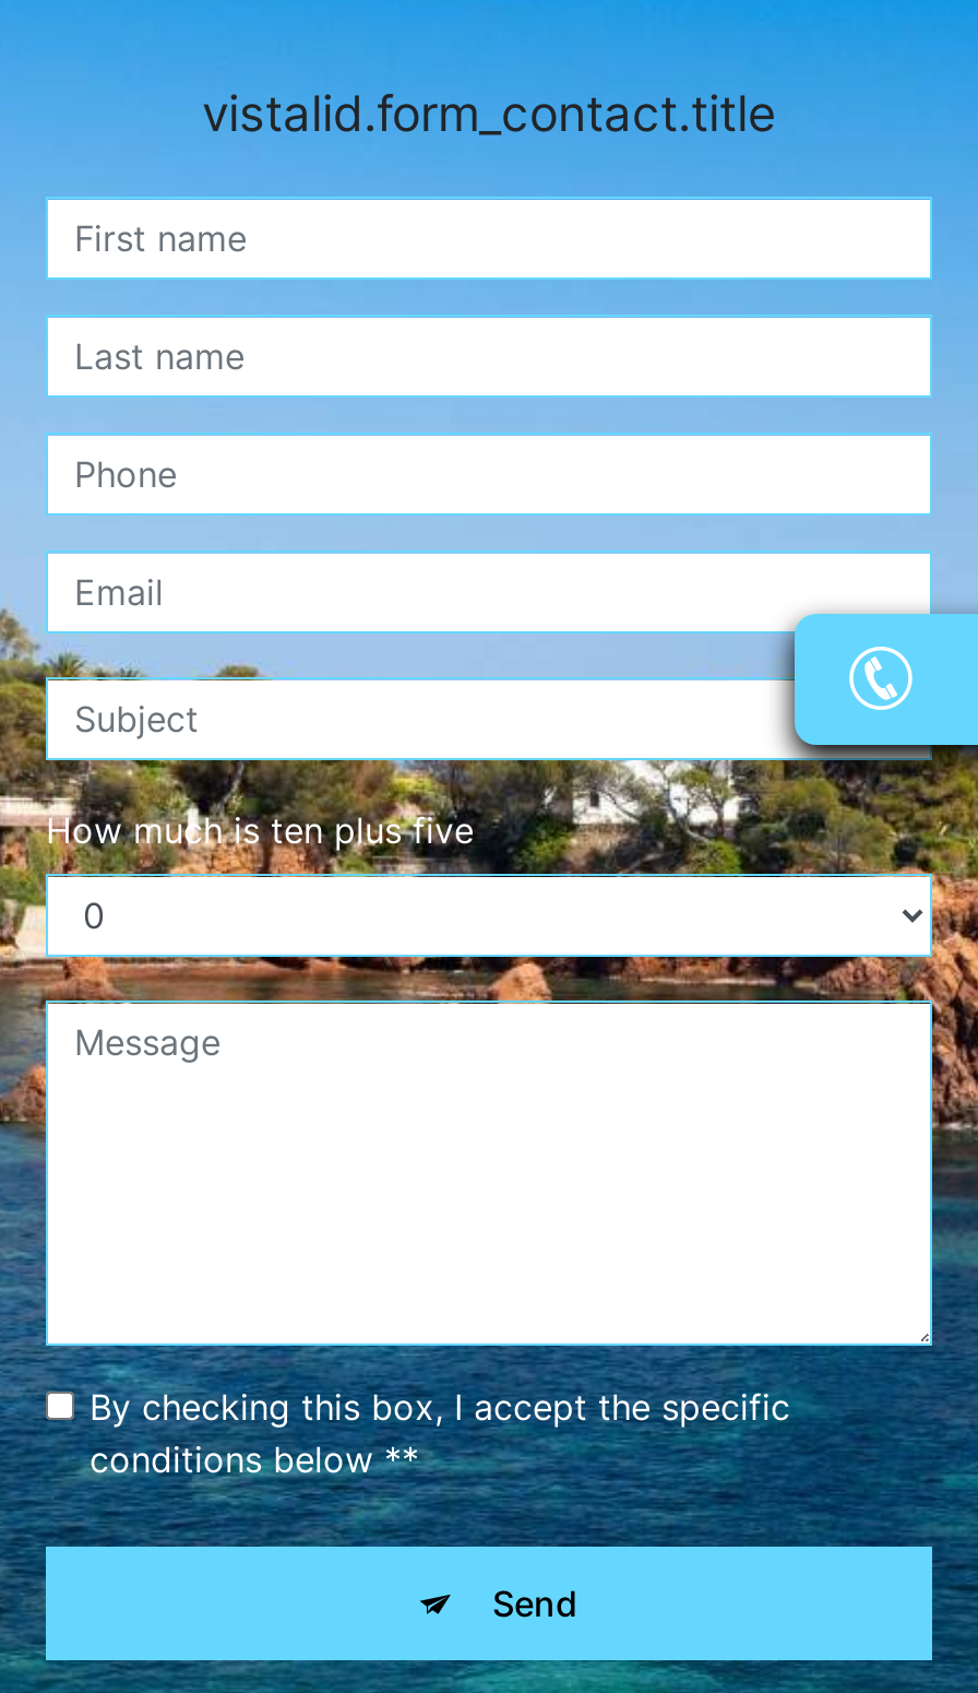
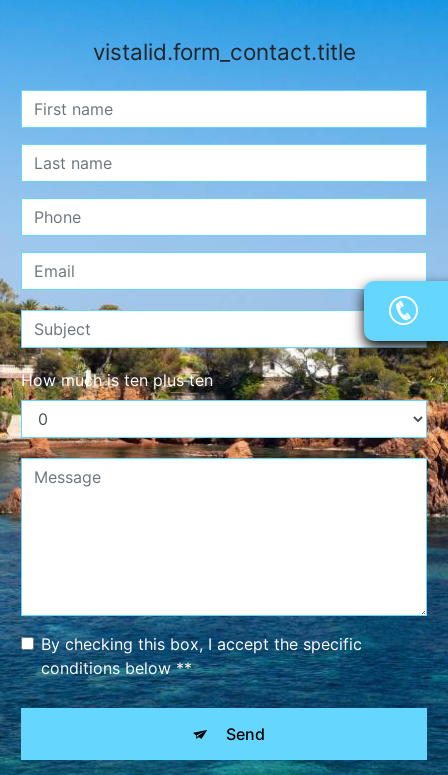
- How much is ten plus five
+ How much is ten plus ten
